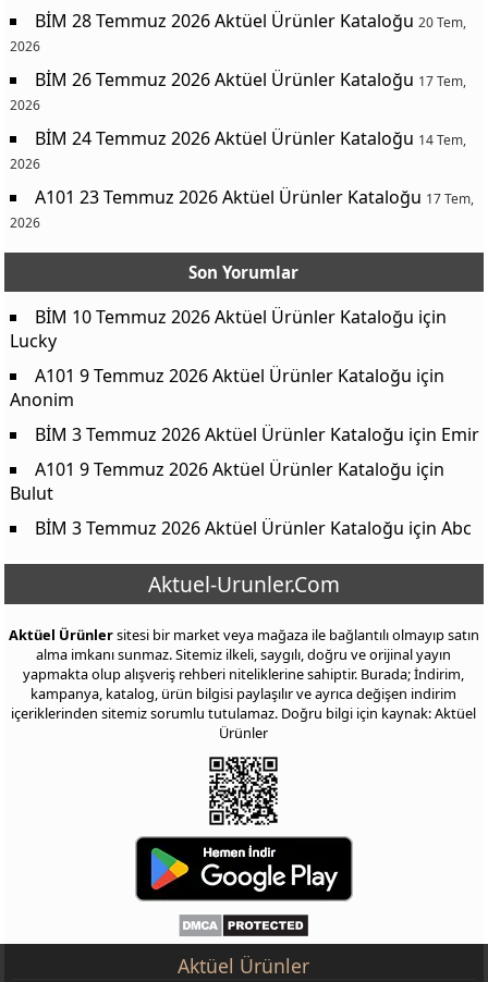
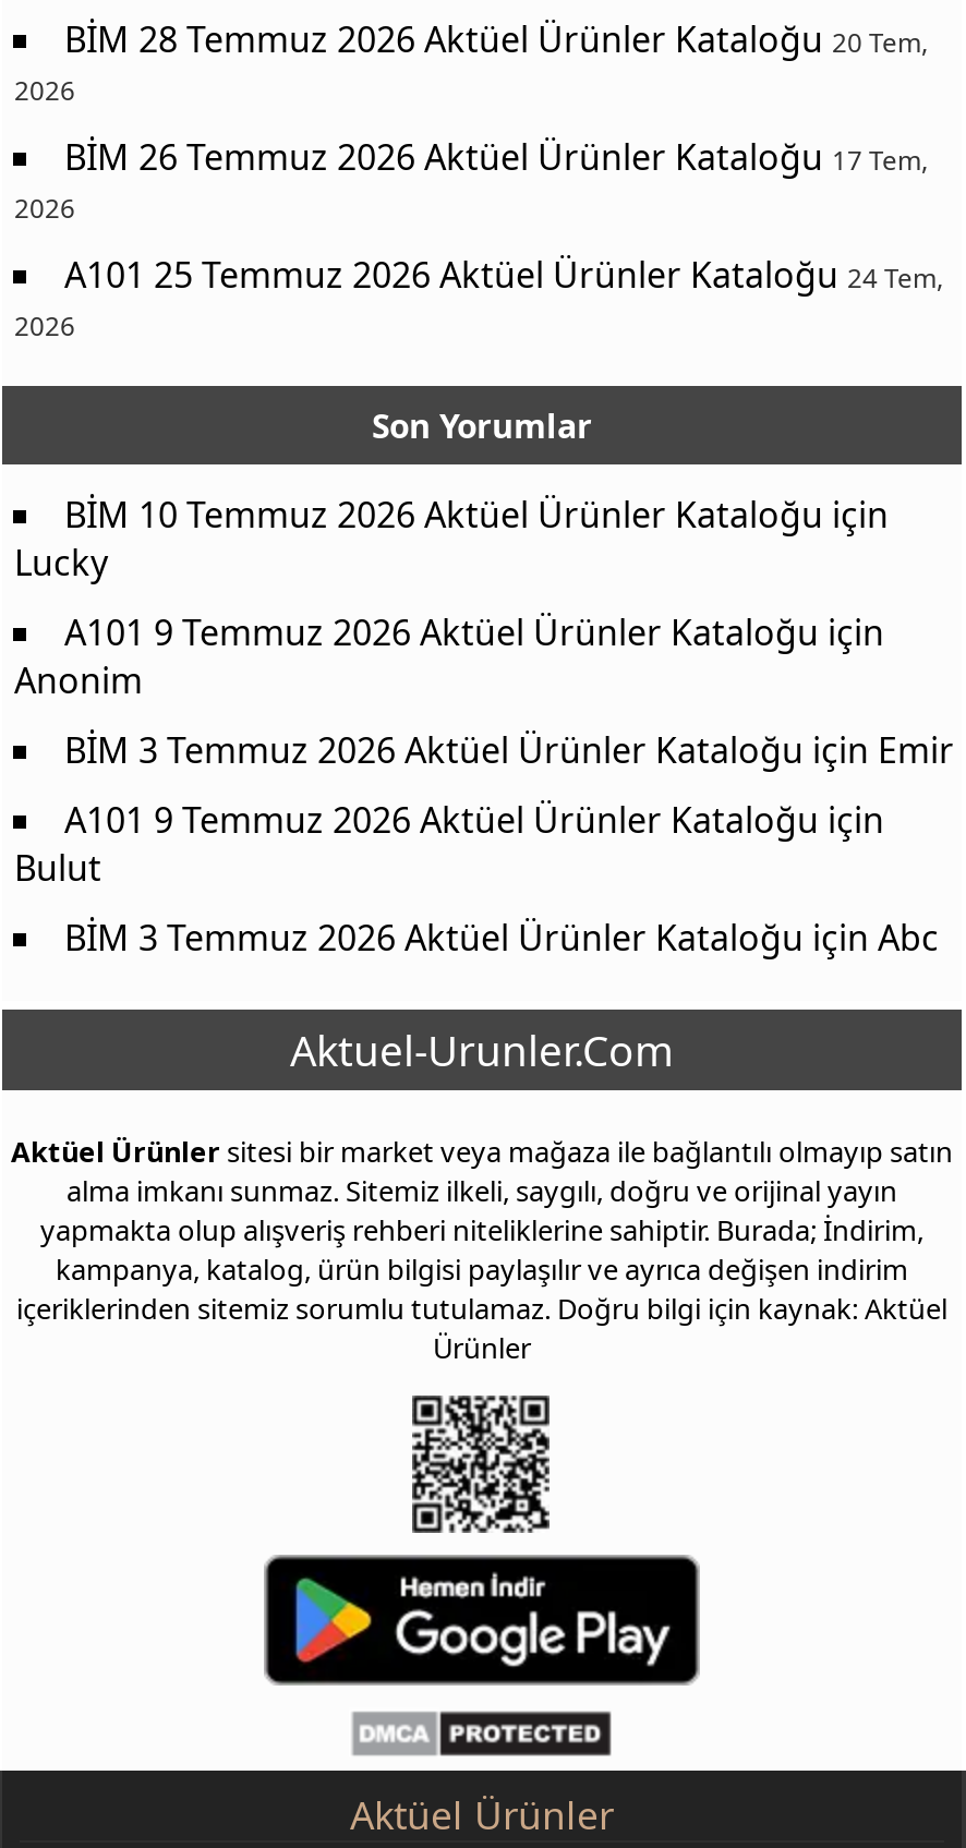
- BİM 24 Temmuz 2026 Aktüel Ürünler Kataloğu 14 Tem,
- 2026
- A101 23 Temmuz 2026 Aktüel Ürünler Kataloğu 17 Tem,
+ A101 25 Temmuz 2026 Aktüel Ürünler Kataloğu 24 Tem,
